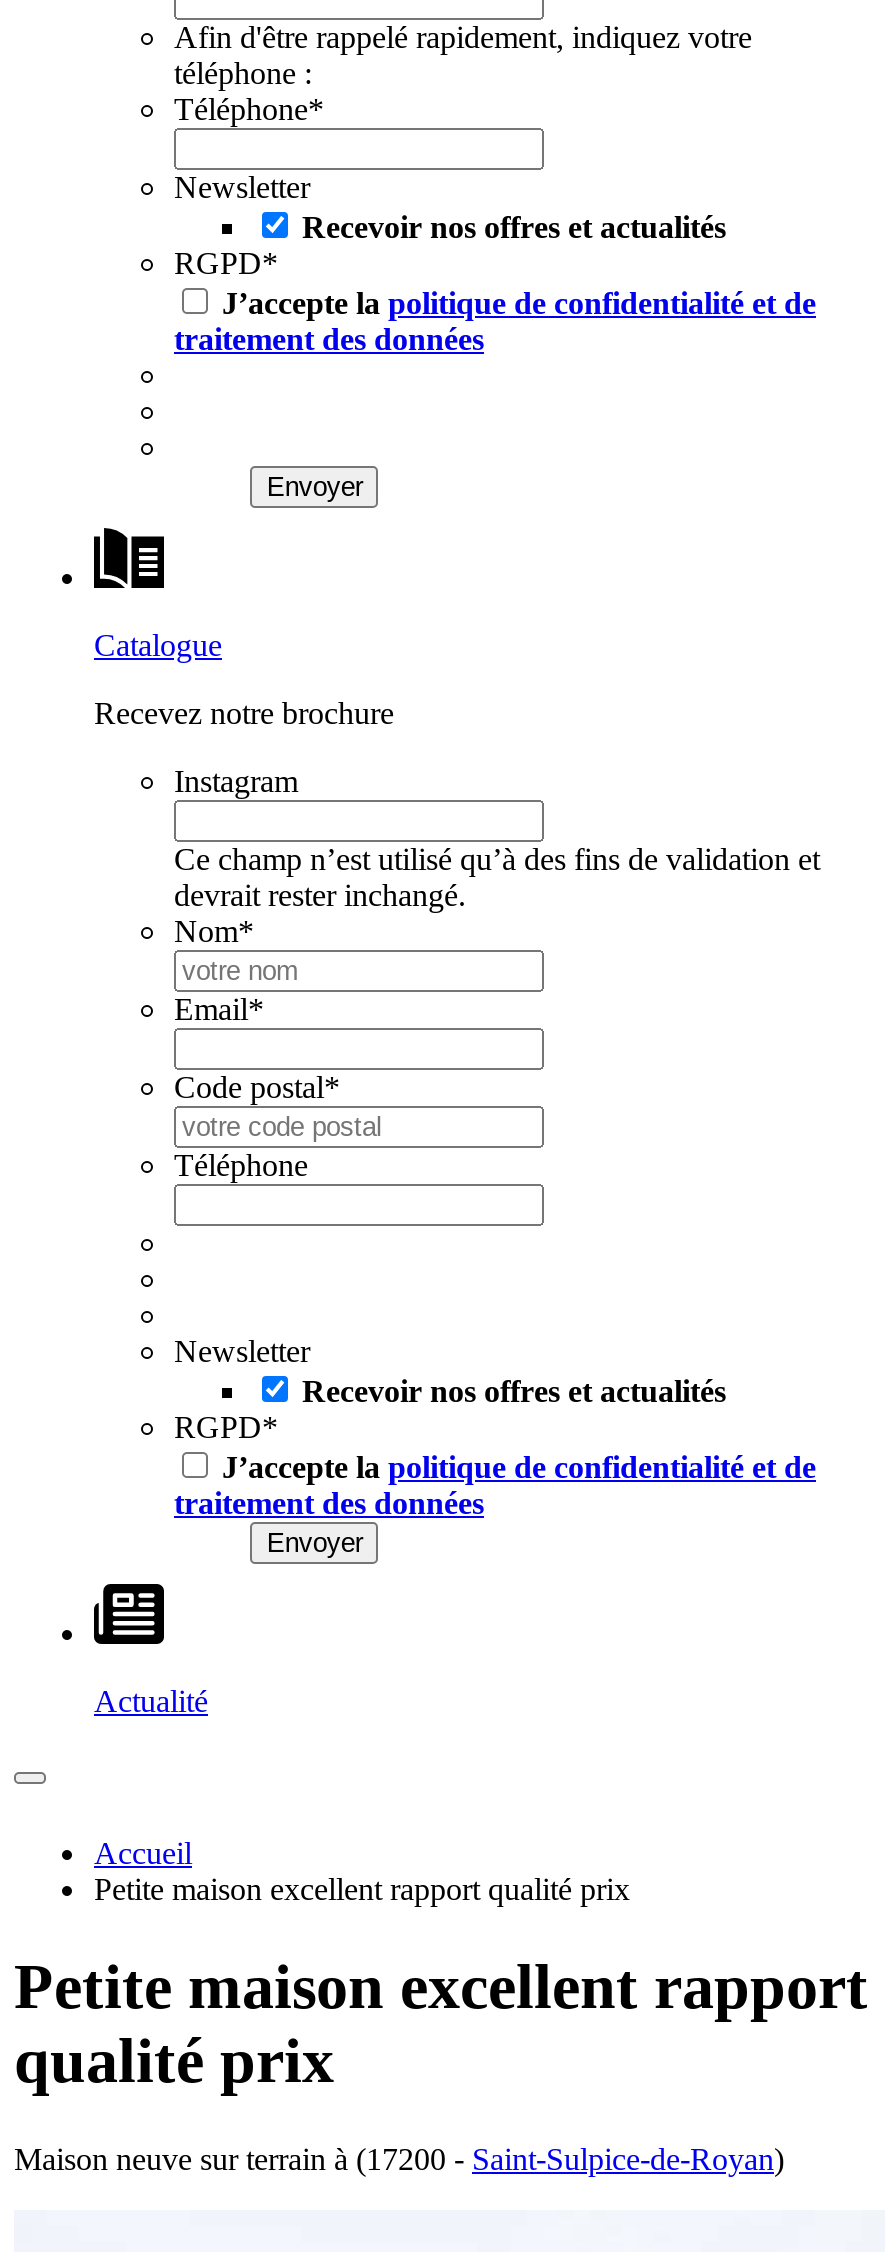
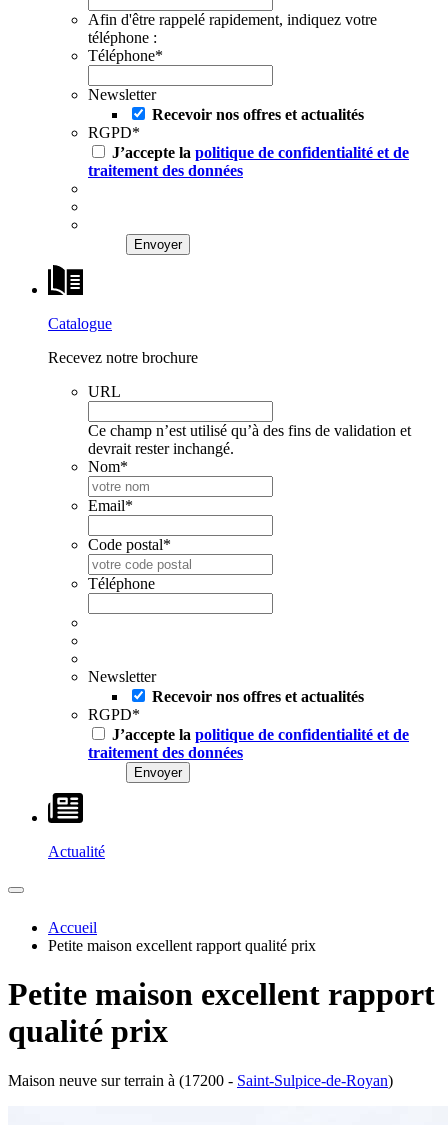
- Instagram
+ URL
